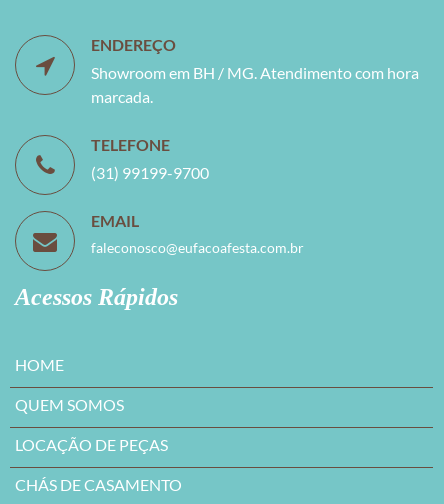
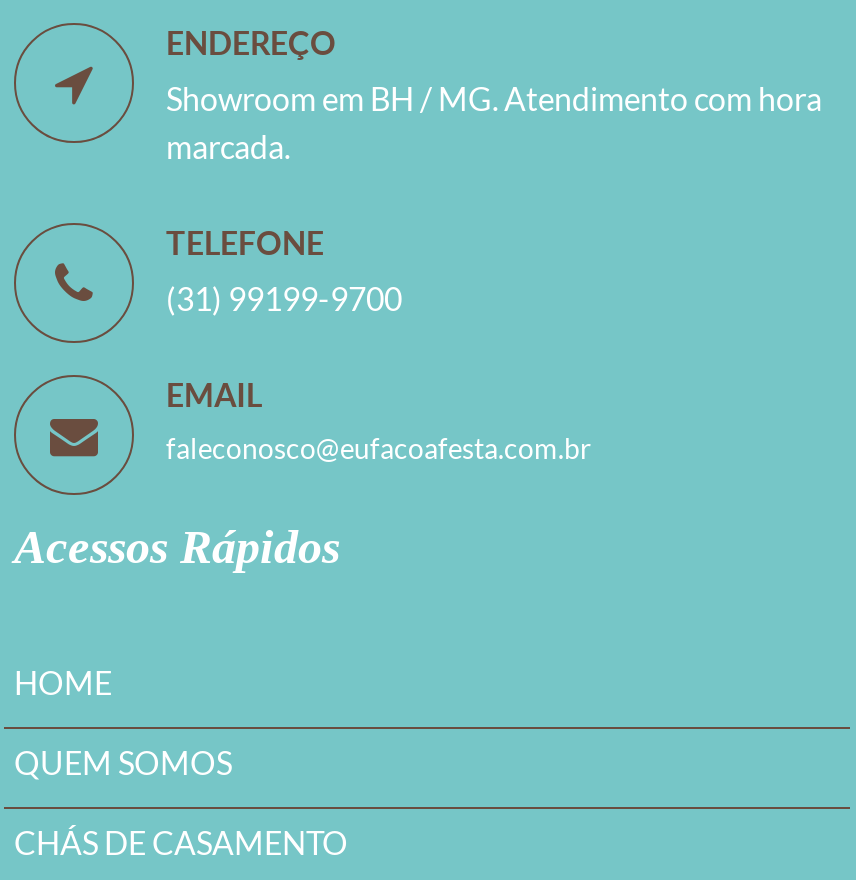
- LOCAÇÃO DE PEÇAS
